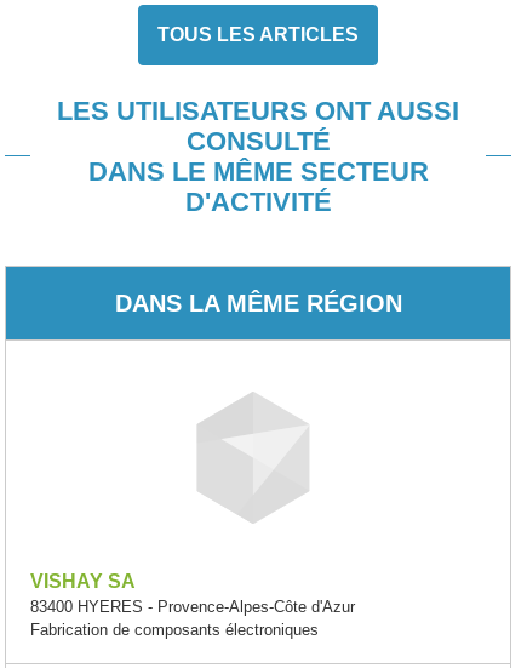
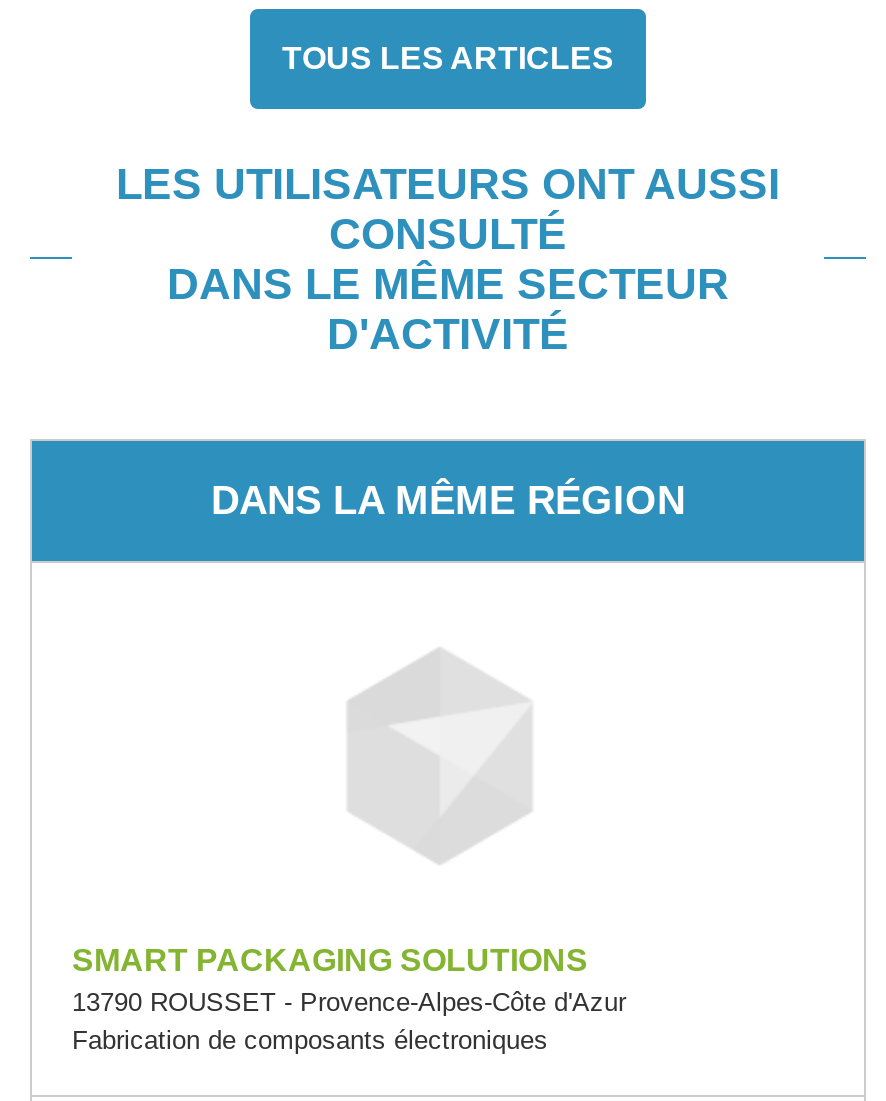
- VISHAY SA
- 83400 HYERES - Provence-Alpes-Côte d'Azur
+ SMART PACKAGING SOLUTIONS
+ 13790 ROUSSET - Provence-Alpes-Côte d'Azur
